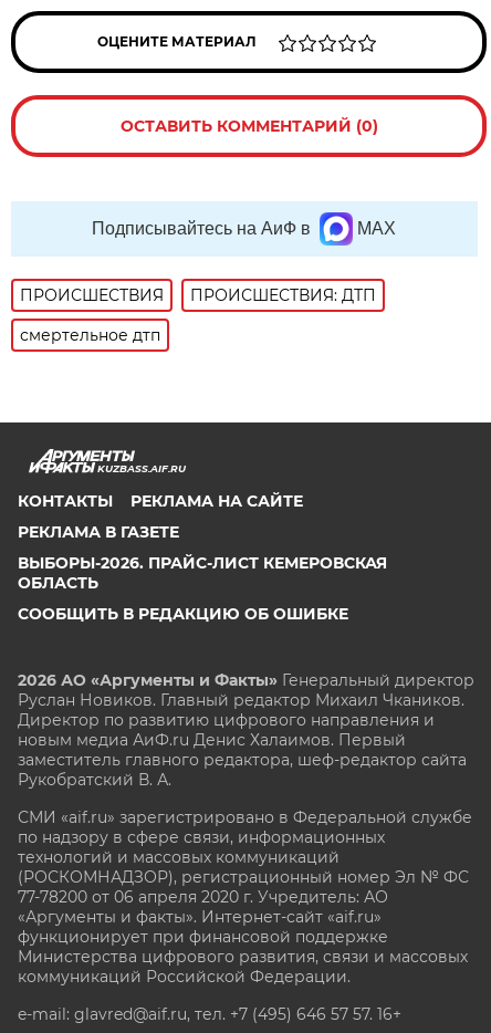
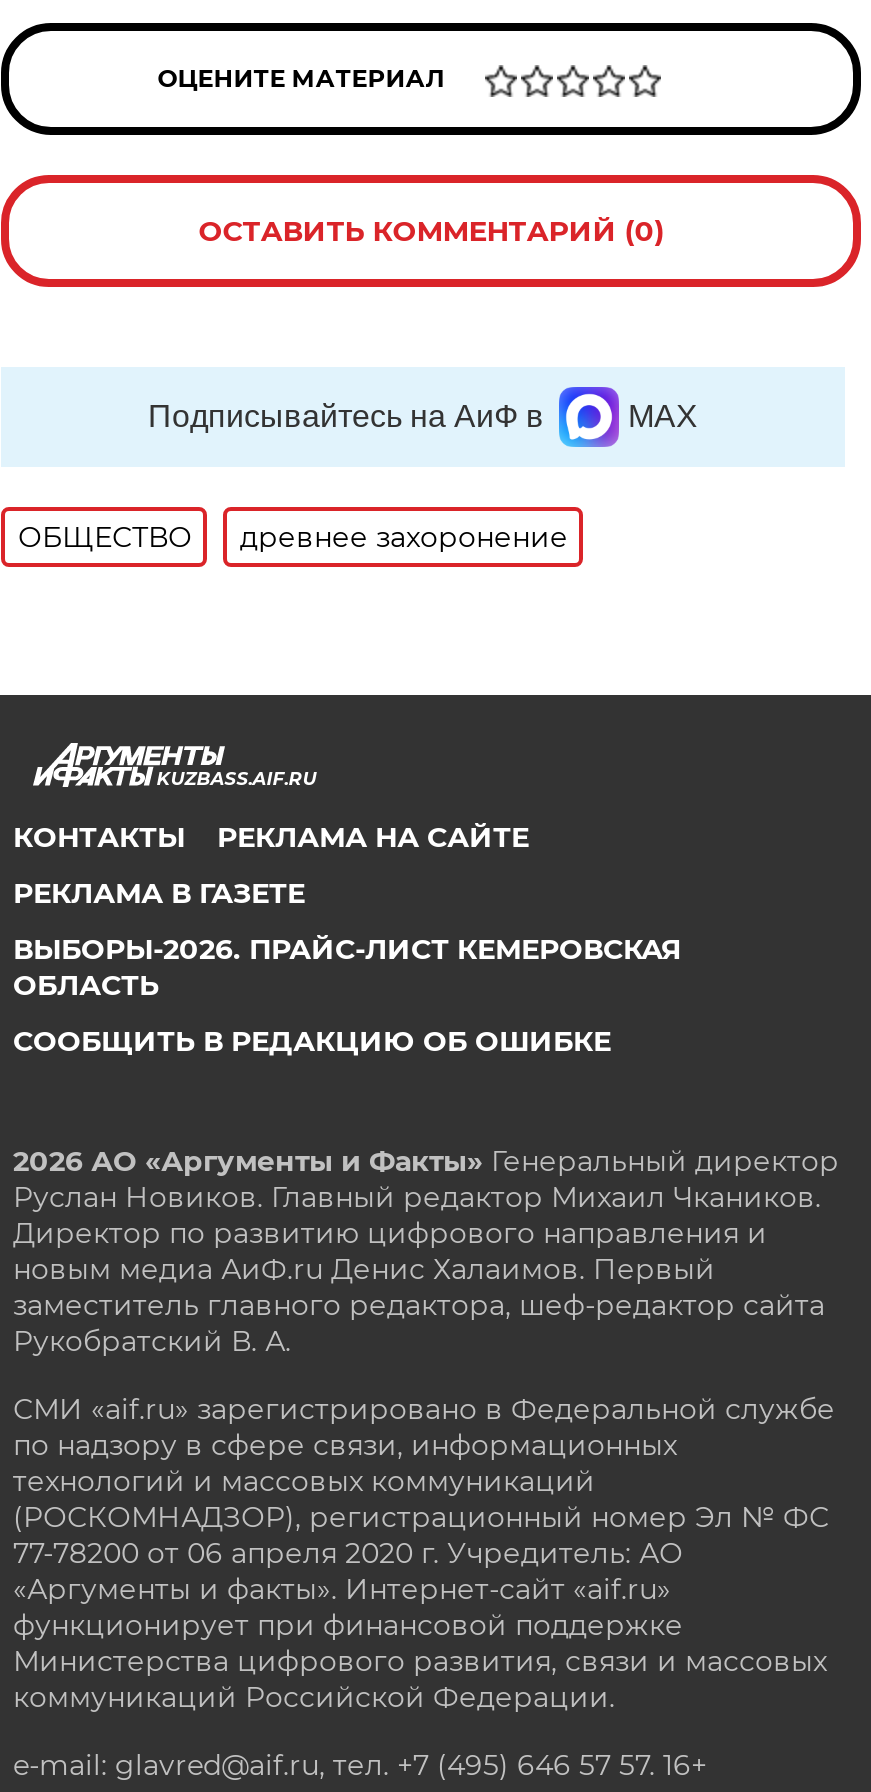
- ПРОИСШЕСТВИЯ
- ПРОИСШЕСТВИЯ: ДТП
- смертельное дтп
+ ОБЩЕСТВО
+ древнее захоронение
